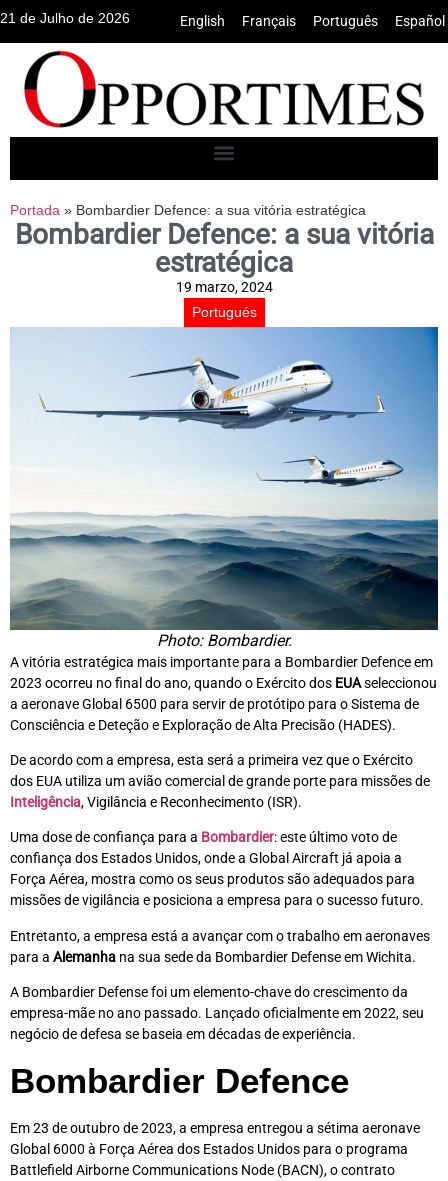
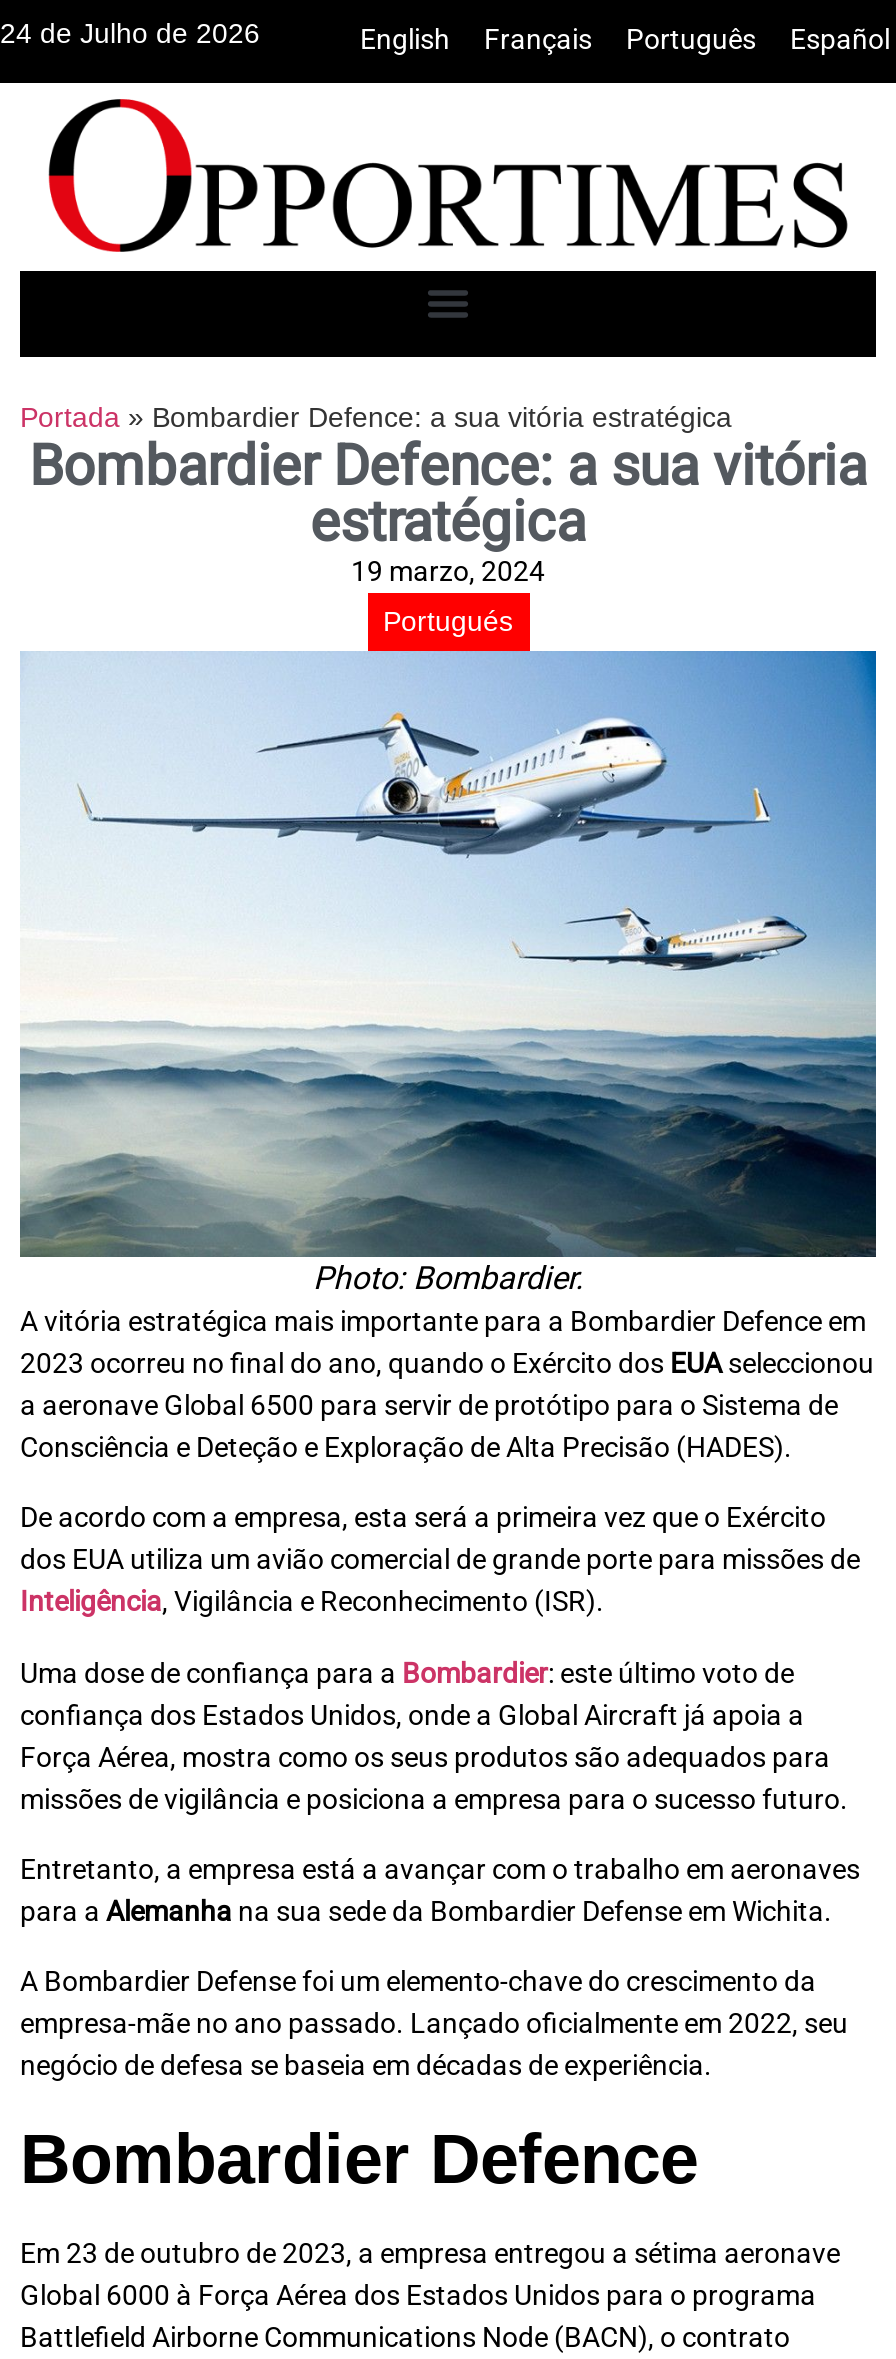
- 21 de Julho de 2026
+ 24 de Julho de 2026
